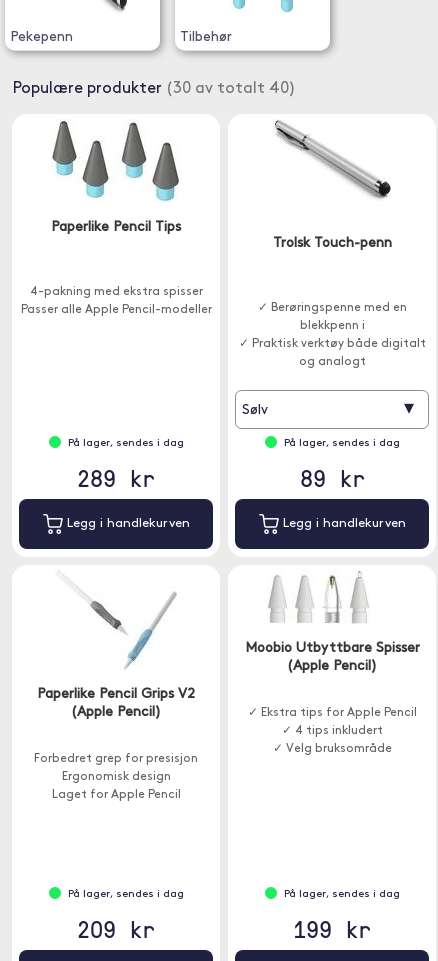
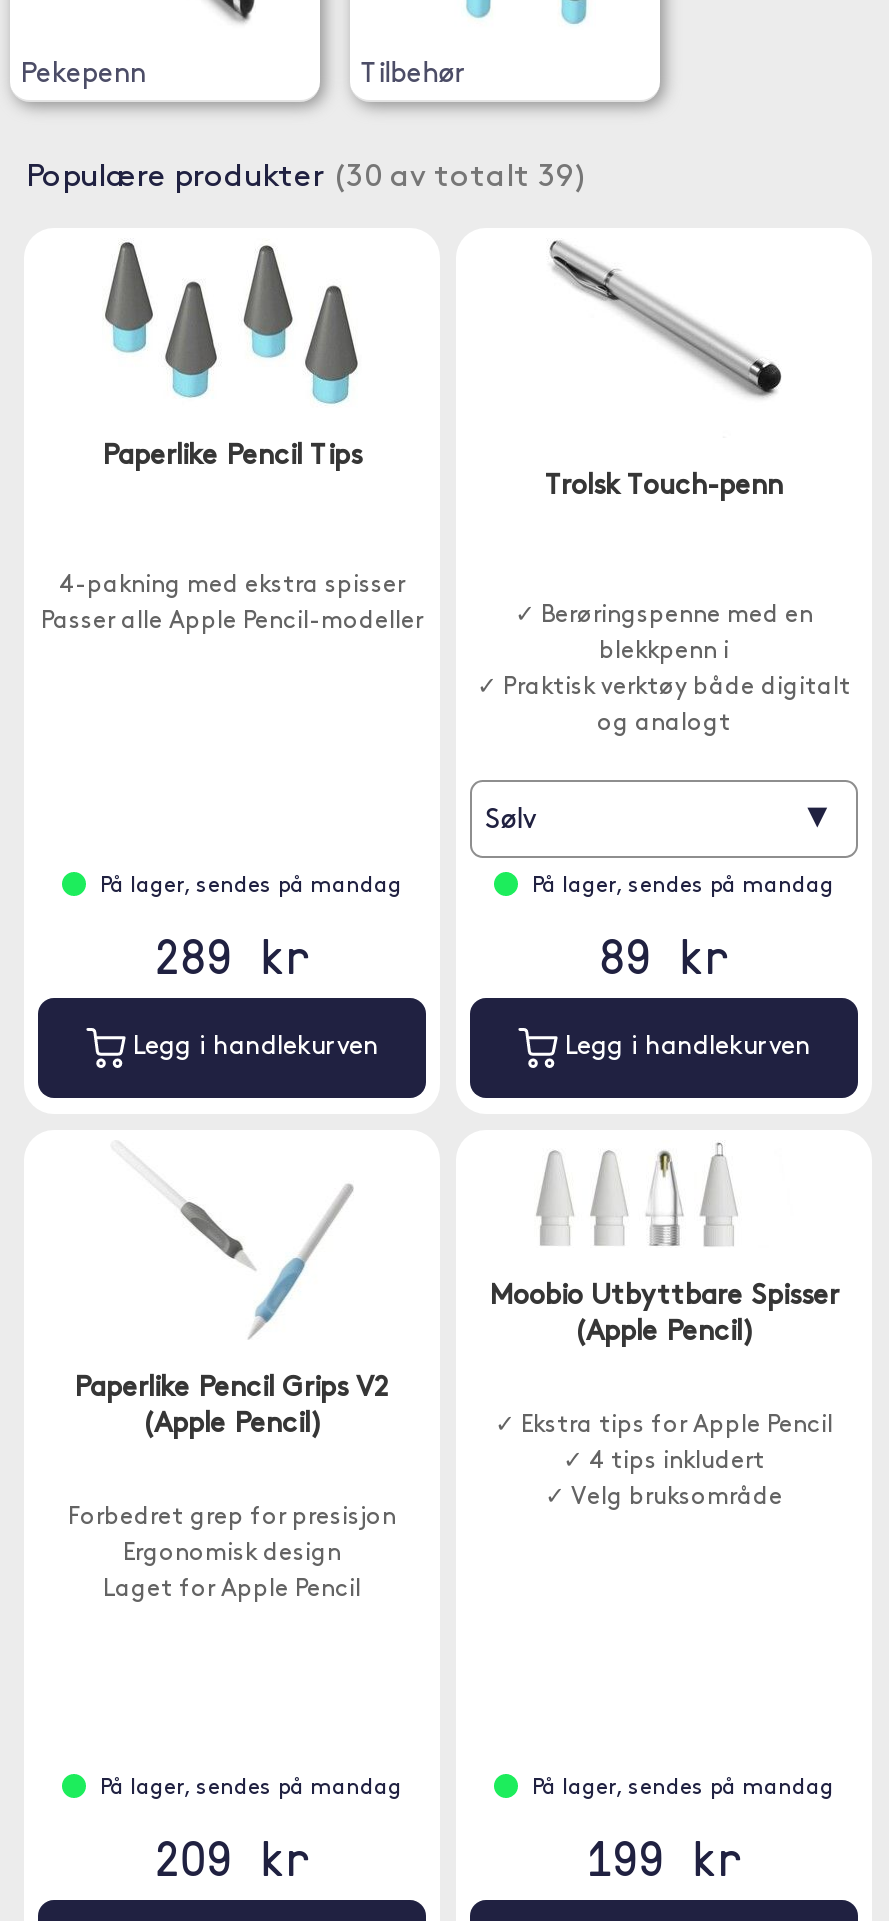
- Populære produkter (30 av totalt 40)
+ Populære produkter (30 av totalt 39)

- På lager, sendes i dag
+ På lager, sendes på mandag

- På lager, sendes i dag
+ På lager, sendes på mandag

- På lager, sendes i dag
+ På lager, sendes på mandag

- På lager, sendes i dag
+ På lager, sendes på mandag
